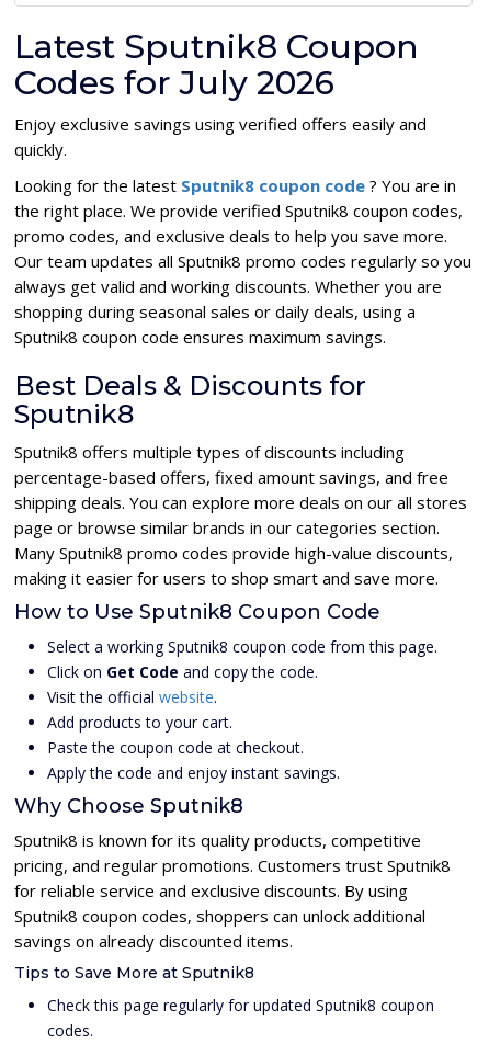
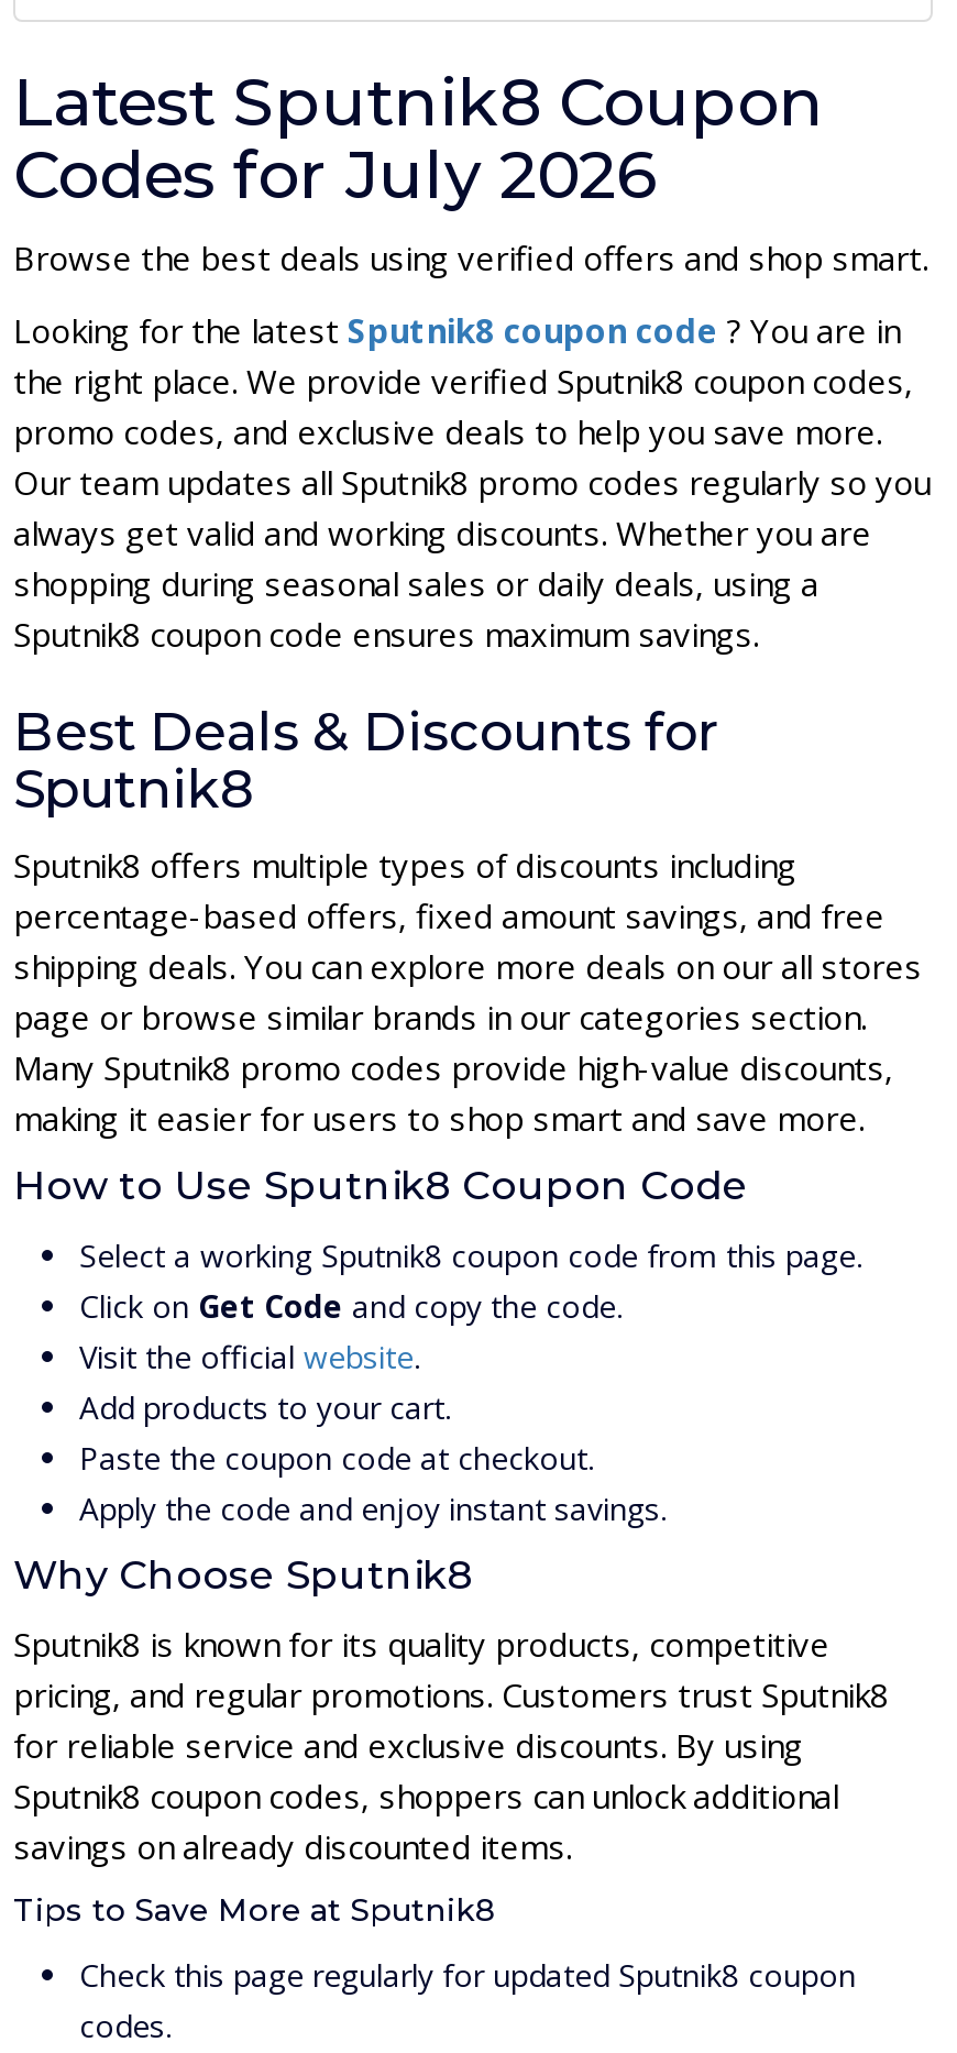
- Enjoy exclusive savings using verified offers easily and
- quickly.
+ Browse the best deals using verified offers and shop smart.
